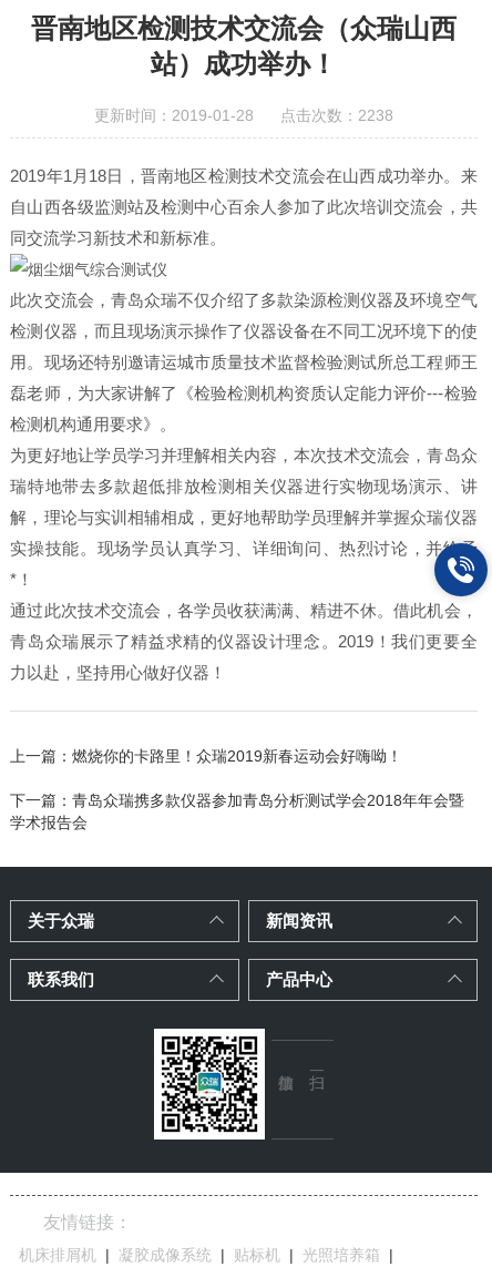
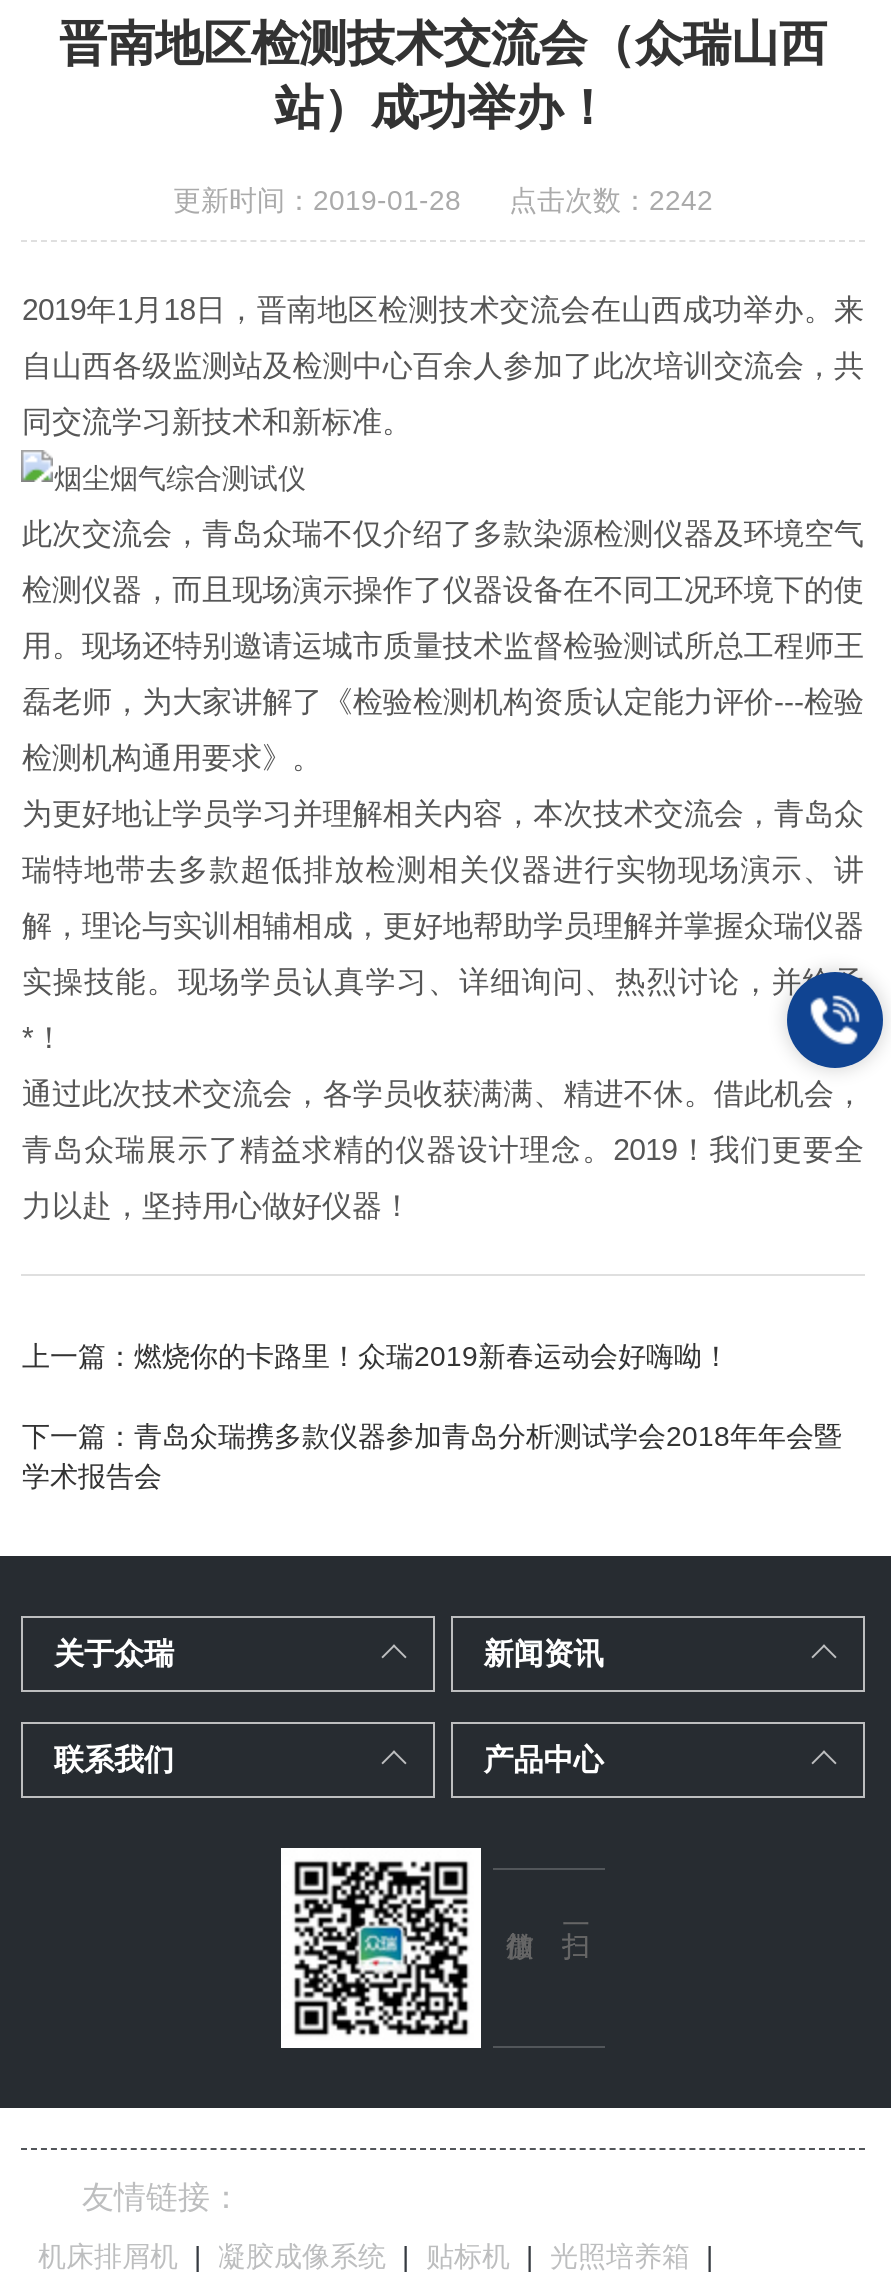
- 更新时间：2019-01-28 点击次数：2238
+ 更新时间：2019-01-28 点击次数：2242
